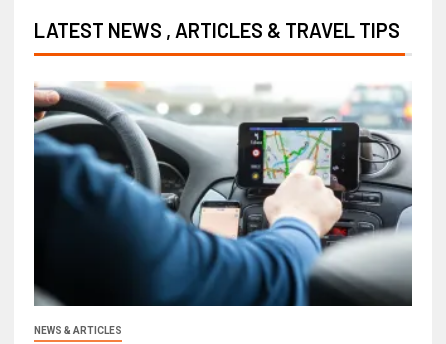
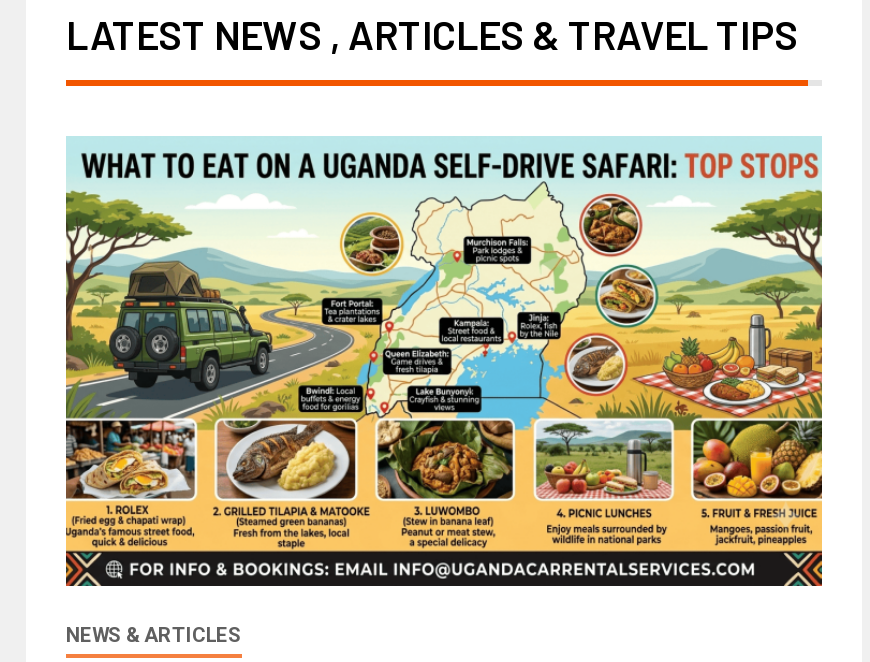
- [image]
+ [image]
